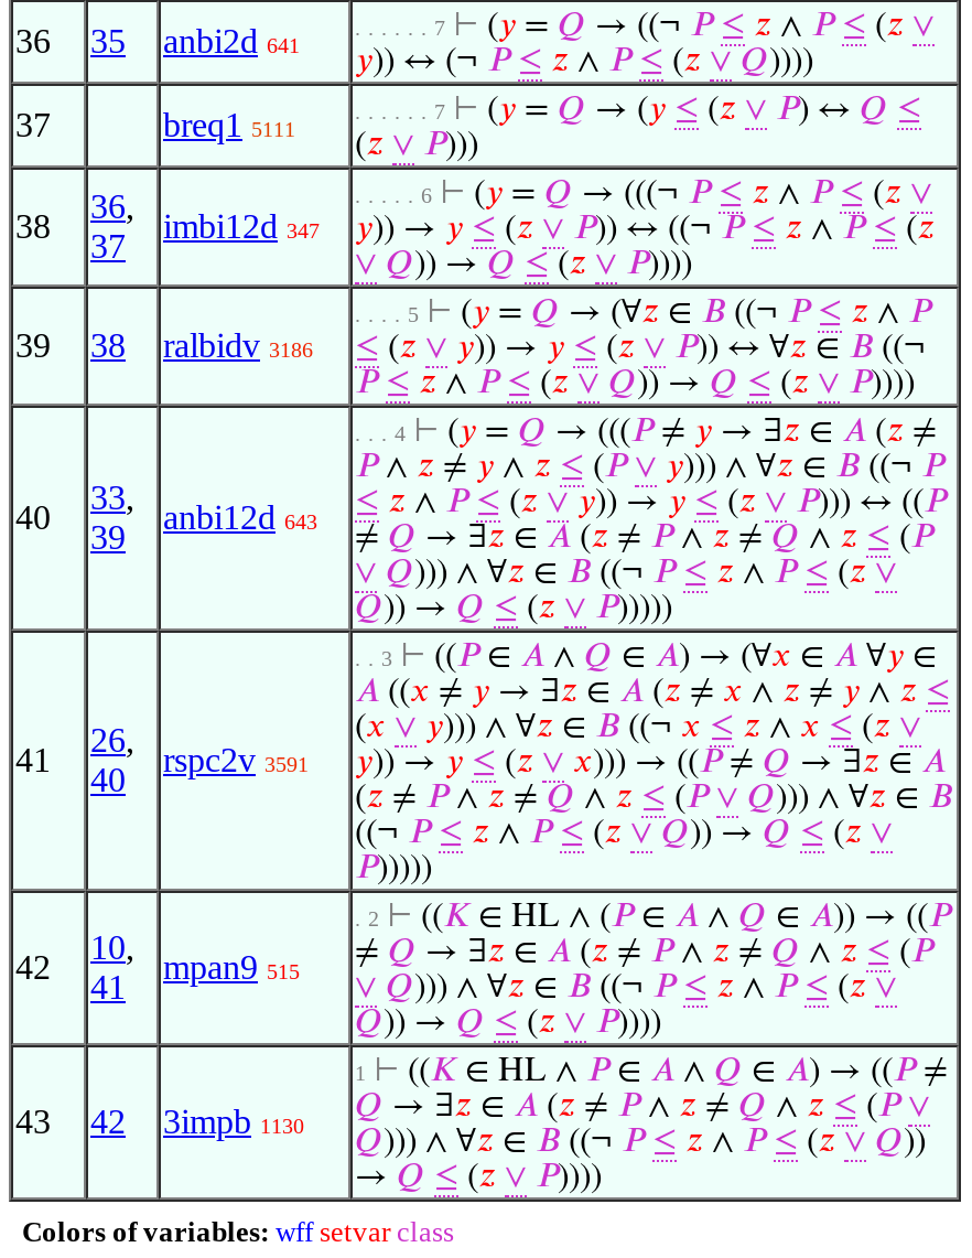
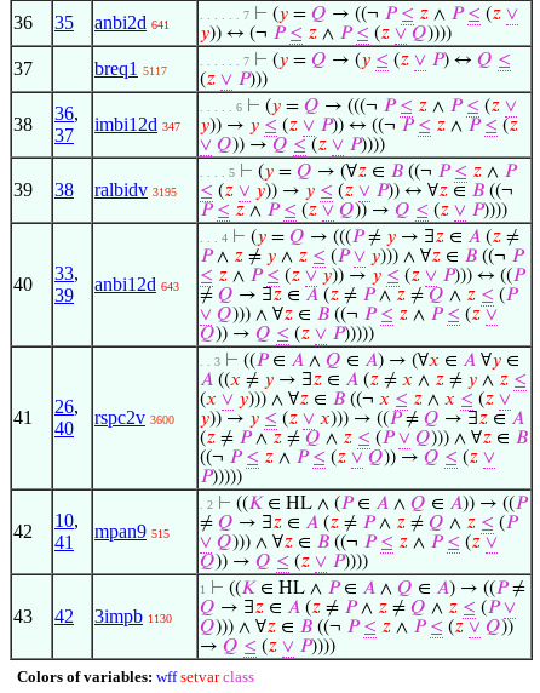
- breq1 5111
+ breq1 5117

- ralbidv 3186
+ ralbidv 3195

- rspc2v 3591
+ rspc2v 3600
